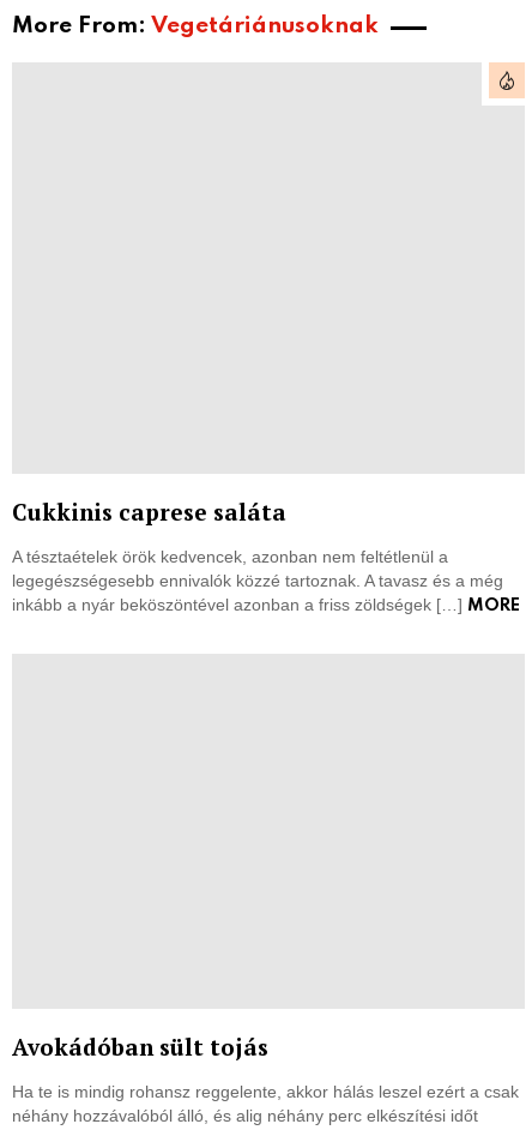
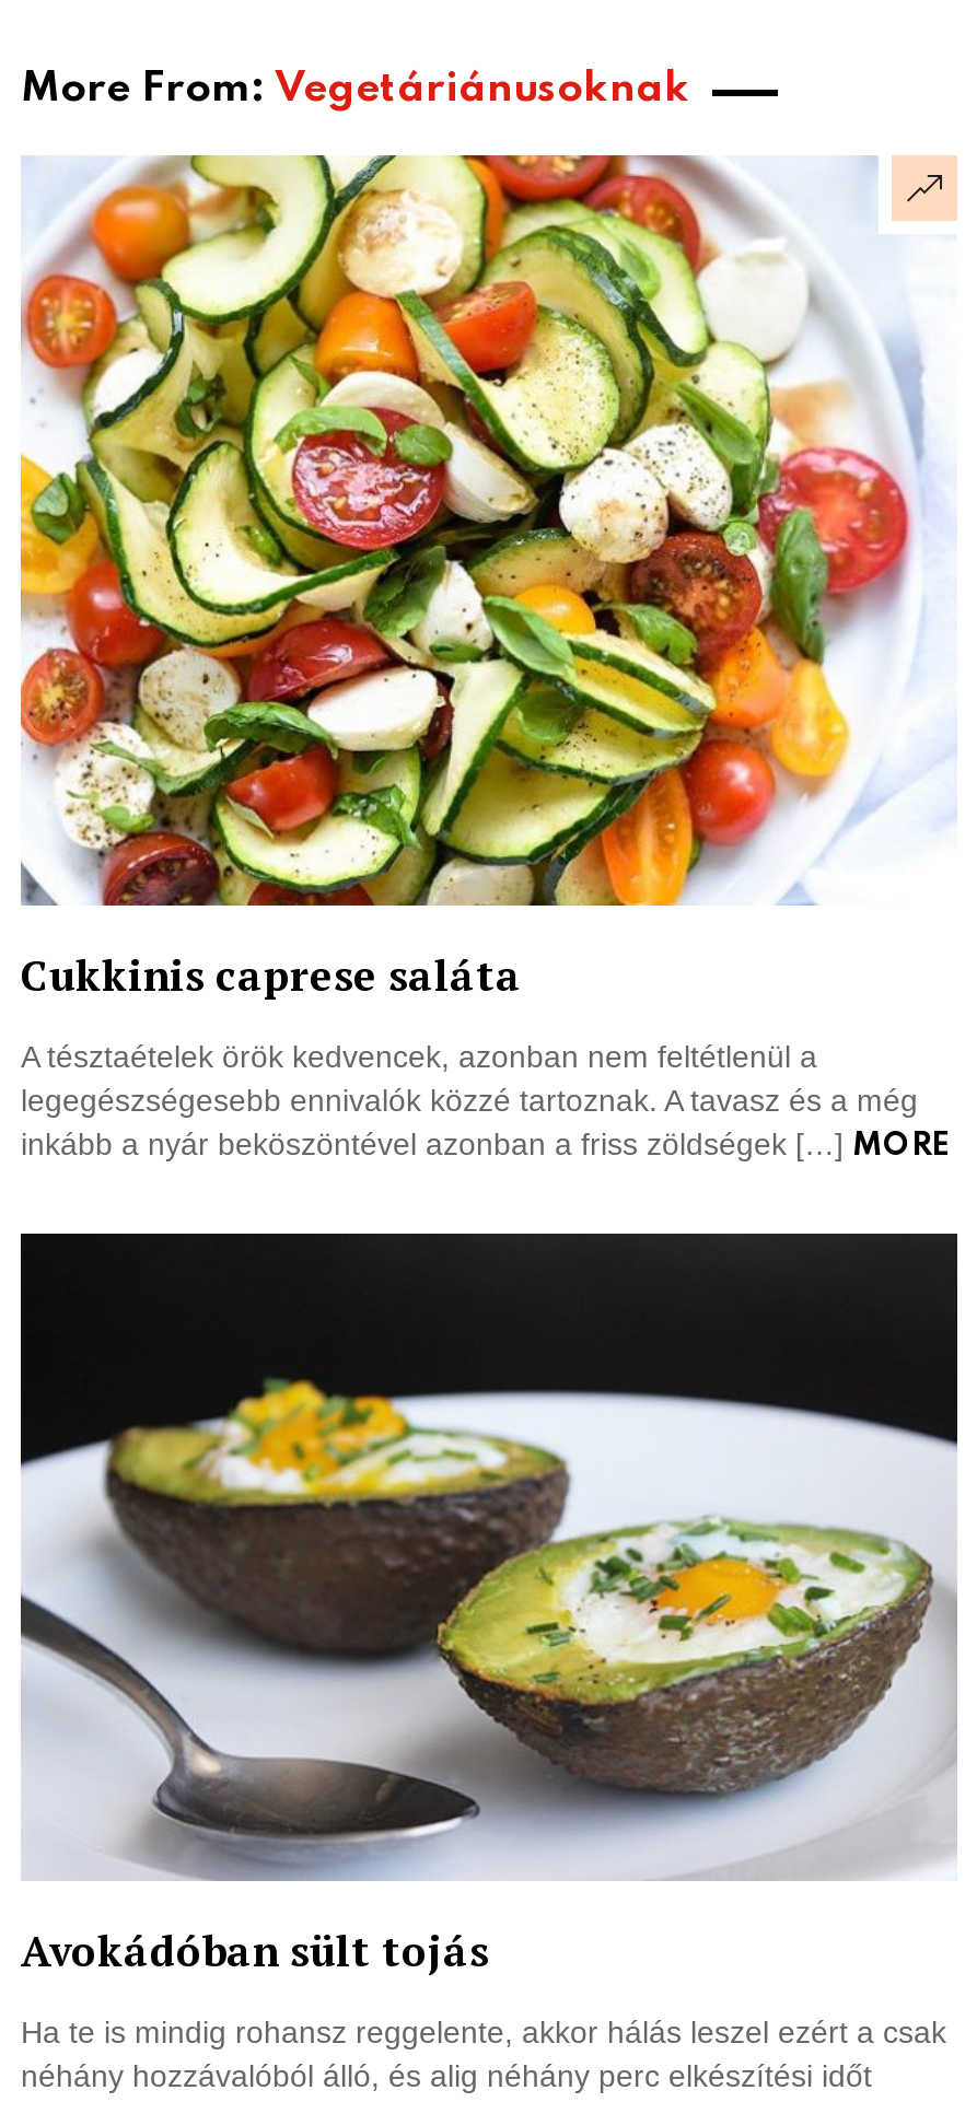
+ [image]

+ [image]
